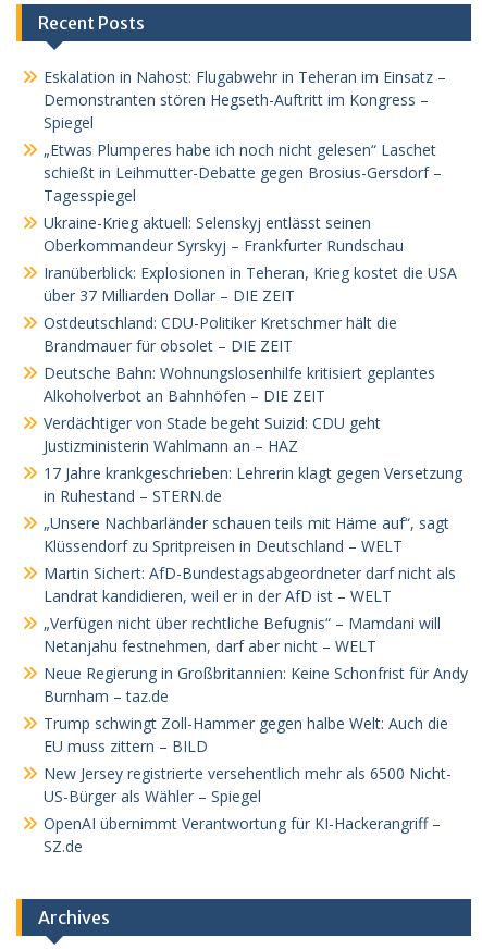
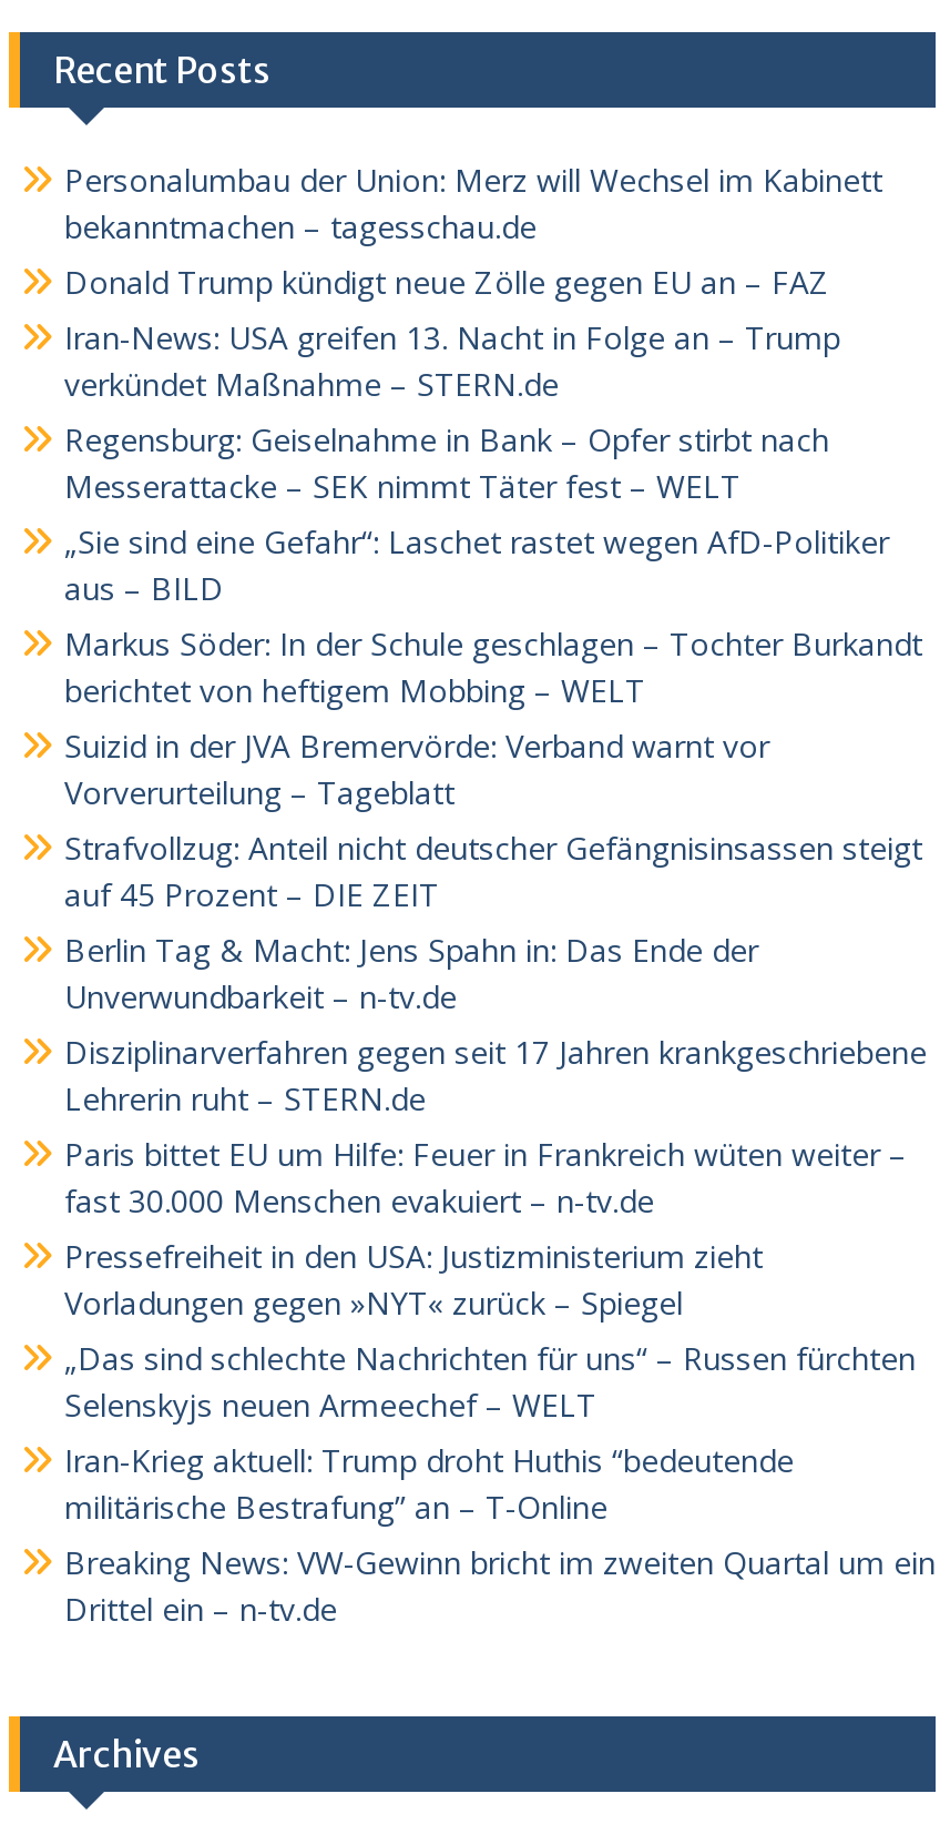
- Eskalation in Nahost: Flugabwehr in Teheran im Einsatz –
- Demonstranten stören Hegseth-Auftritt im Kongress –
- Spiegel
- „Etwas Plumperes habe ich noch nicht gelesen“ Laschet
- schießt in Leihmutter-Debatte gegen Brosius-Gersdorf –
- Tagesspiegel
- Ukraine-Krieg aktuell: Selenskyj entlässt seinen
- Oberkommandeur Syrskyj – Frankfurter Rundschau
- Iranüberblick: Explosionen in Teheran, Krieg kostet die USA
- über 37 Milliarden Dollar – DIE ZEIT
- Ostdeutschland: CDU-Politiker Kretschmer hält die
- Brandmauer für obsolet – DIE ZEIT
- Deutsche Bahn: Wohnungslosenhilfe kritisiert geplantes
- Alkoholverbot an Bahnhöfen – DIE ZEIT
- Verdächtiger von Stade begeht Suizid: CDU geht
- Justizministerin Wahlmann an – HAZ
- 17 Jahre krankgeschrieben: Lehrerin klagt gegen Versetzung
- in Ruhestand – STERN.de
- „Unsere Nachbarländer schauen teils mit Häme auf“, sagt
- Klüssendorf zu Spritpreisen in Deutschland – WELT
- Martin Sichert: AfD-Bundestagsabgeordneter darf nicht als
- Landrat kandidieren, weil er in der AfD ist – WELT
- „Verfügen nicht über rechtliche Befugnis“ – Mamdani will
- Netanjahu festnehmen, darf aber nicht – WELT
- Neue Regierung in Großbritannien: Keine Schonfrist für Andy
- Burnham – taz.de
- Trump schwingt Zoll-Hammer gegen halbe Welt: Auch die
- EU muss zittern – BILD
- New Jersey registrierte versehentlich mehr als 6500 Nicht-
- US-Bürger als Wähler – Spiegel
- OpenAI übernimmt Verantwortung für KI-Hackerangriff –
- SZ.de
+ Personalumbau der Union: Merz will Wechsel im Kabinett
+ bekanntmachen – tagesschau.de
+ Donald Trump kündigt neue Zölle gegen EU an – FAZ
+ Iran-News: USA greifen 13. Nacht in Folge an – Trump
+ verkündet Maßnahme – STERN.de
+ Regensburg: Geiselnahme in Bank – Opfer stirbt nach
+ Messerattacke – SEK nimmt Täter fest – WELT
+ „Sie sind eine Gefahr“: Laschet rastet wegen AfD-Politiker
+ aus – BILD
+ Markus Söder: In der Schule geschlagen – Tochter Burkandt
+ berichtet von heftigem Mobbing – WELT
+ Suizid in der JVA Bremervörde: Verband warnt vor
+ Vorverurteilung – Tageblatt
+ Strafvollzug: Anteil nicht deutscher Gefängnisinsassen steigt
+ auf 45 Prozent – DIE ZEIT
+ Berlin Tag & Macht: Jens Spahn in: Das Ende der
+ Unverwundbarkeit – n-tv.de
+ Disziplinarverfahren gegen seit 17 Jahren krankgeschriebene
+ Lehrerin ruht – STERN.de
+ Paris bittet EU um Hilfe: Feuer in Frankreich wüten weiter –
+ fast 30.000 Menschen evakuiert – n-tv.de
+ Pressefreiheit in den USA: Justizministerium zieht
+ Vorladungen gegen »NYT« zurück – Spiegel
+ „Das sind schlechte Nachrichten für uns“ – Russen fürchten
+ Selenskyjs neuen Armeechef – WELT
+ Iran-Krieg aktuell: Trump droht Huthis “bedeutende
+ militärische Bestrafung” an – T-Online
+ Breaking News: VW-Gewinn bricht im zweiten Quartal um ein
+ Drittel ein – n-tv.de
